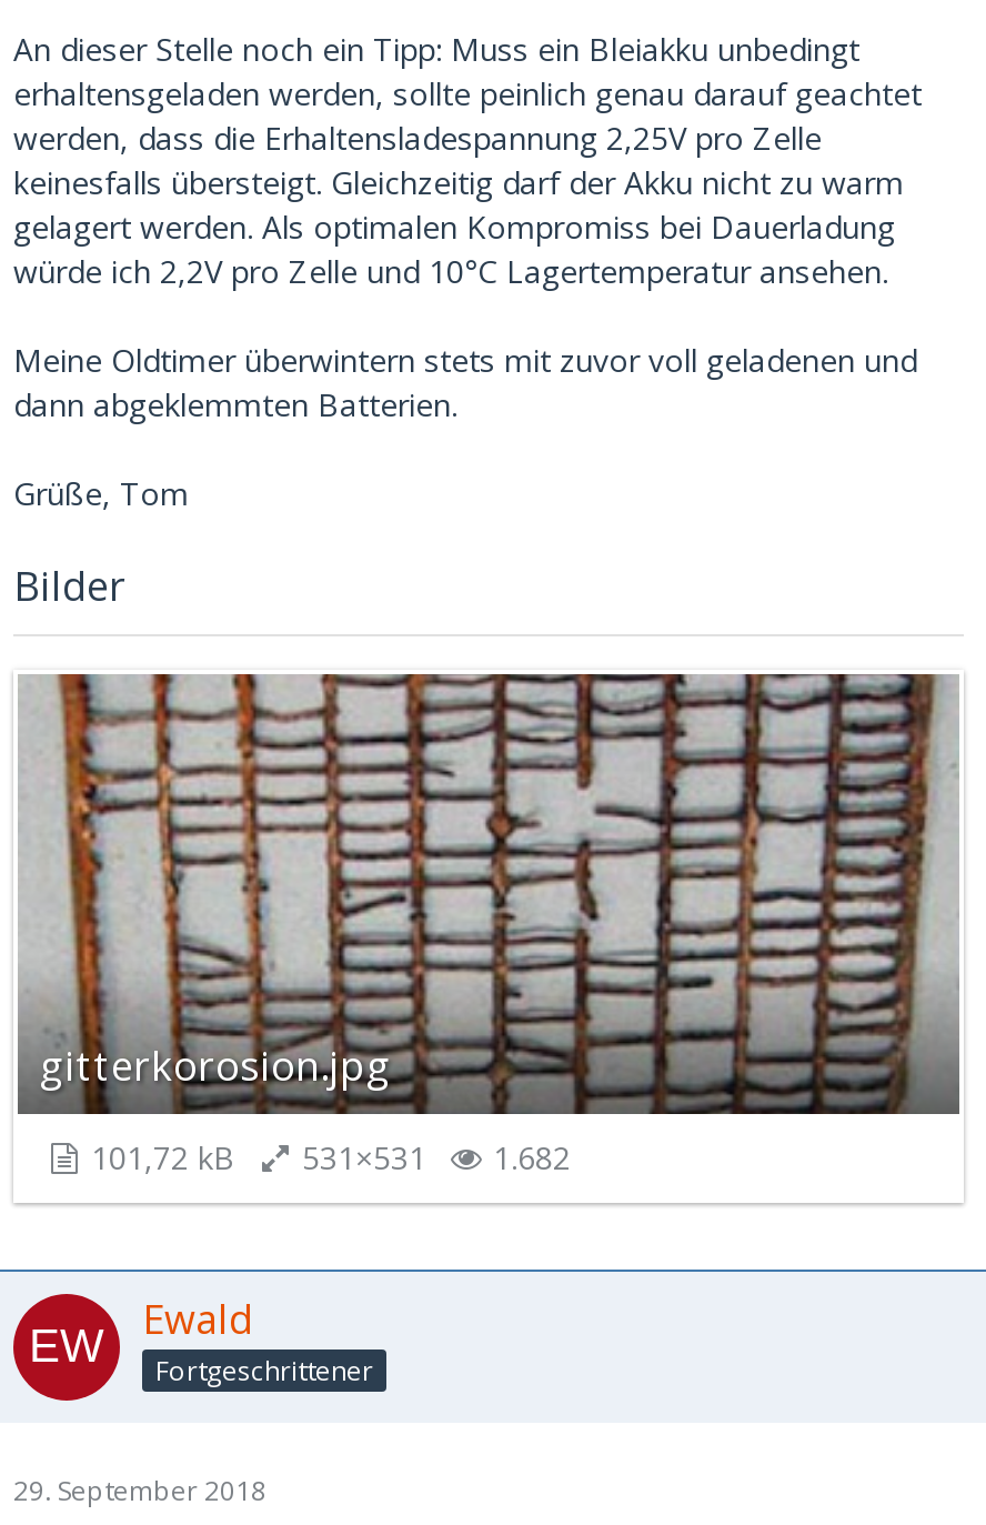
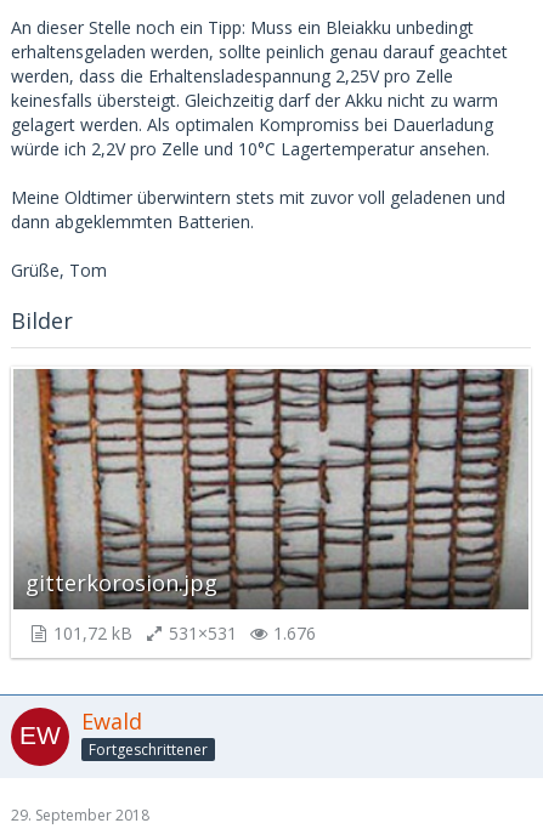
- 101,72 kB 531×531 1.682
+ 101,72 kB 531×531 1.676
